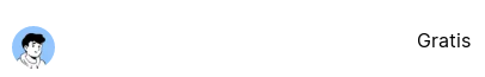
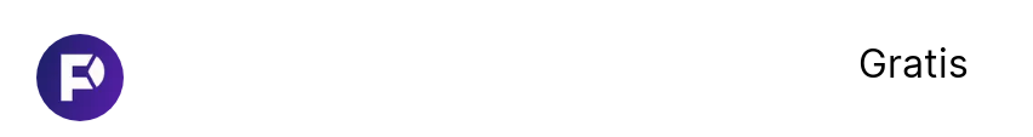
- [image]
+ [image]
